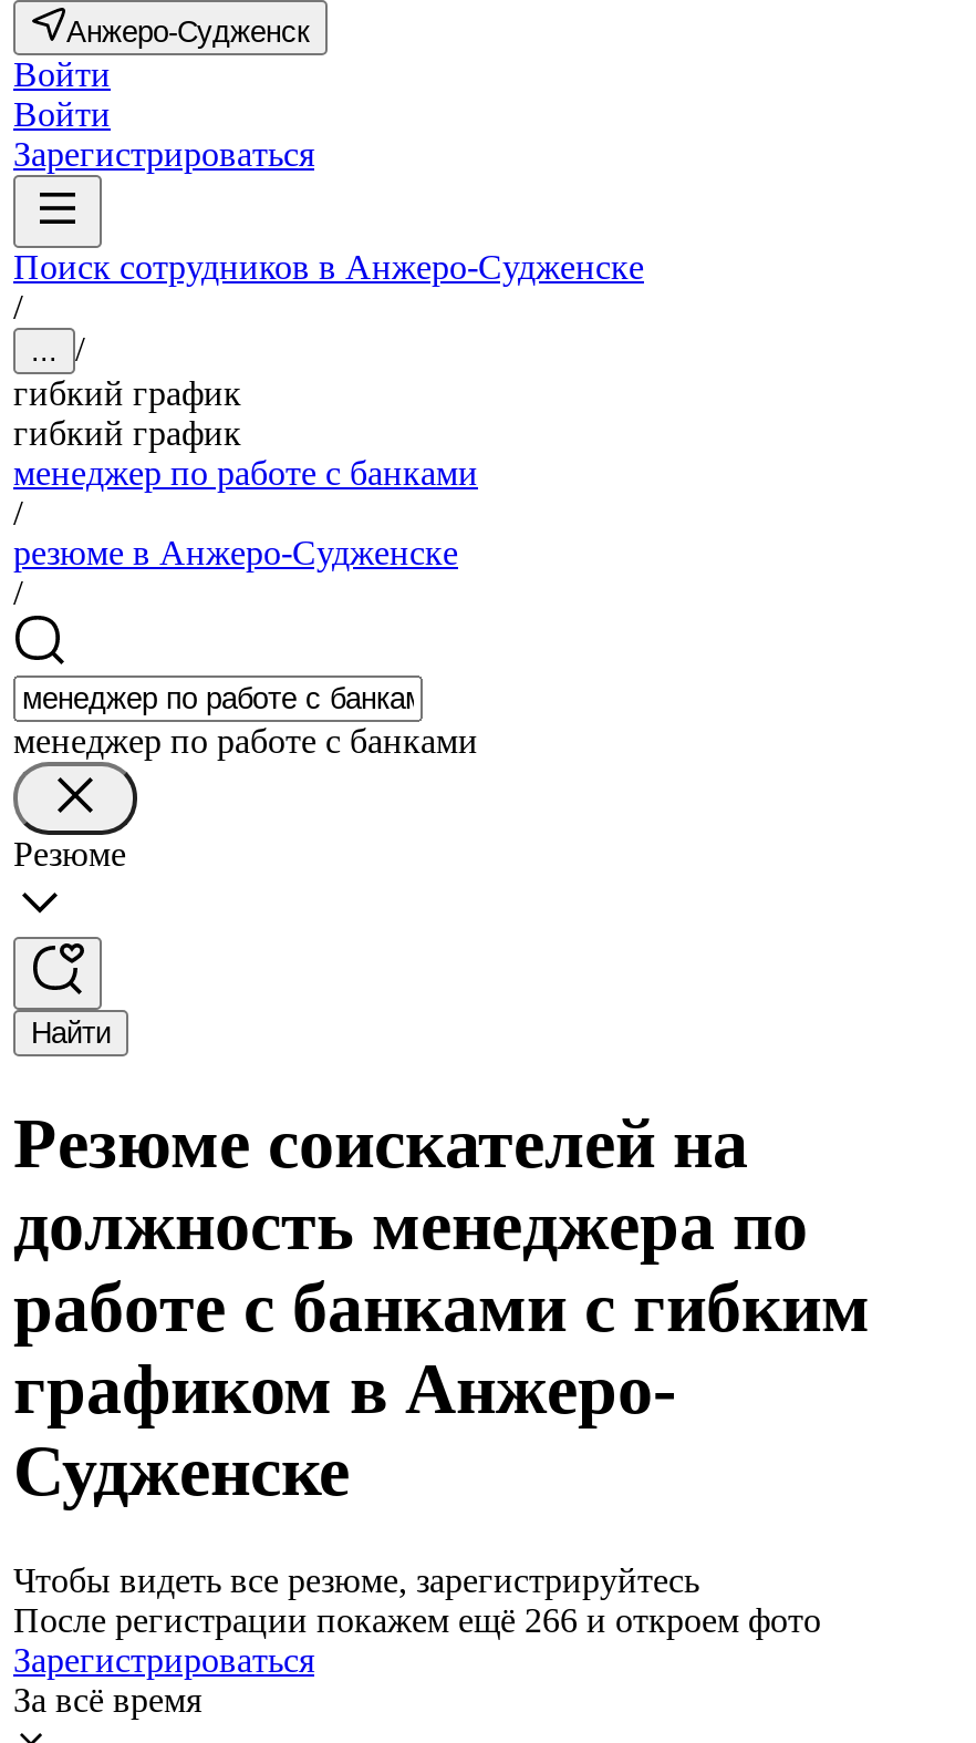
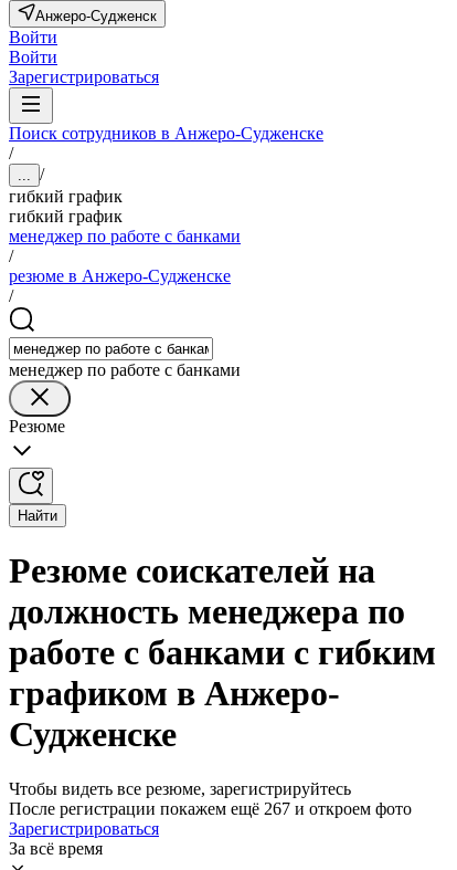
- После регистрации покажем ещё 266 и откроем фото
+ После регистрации покажем ещё 267 и откроем фото
